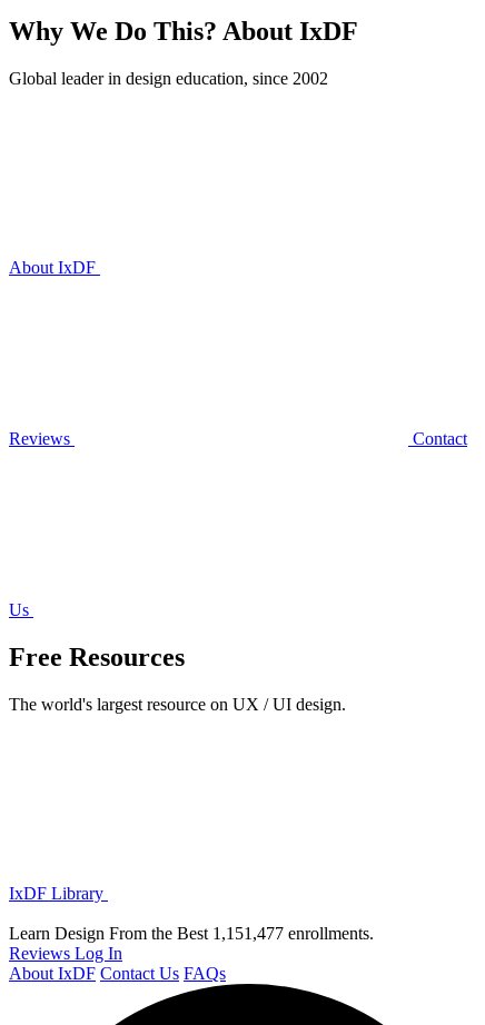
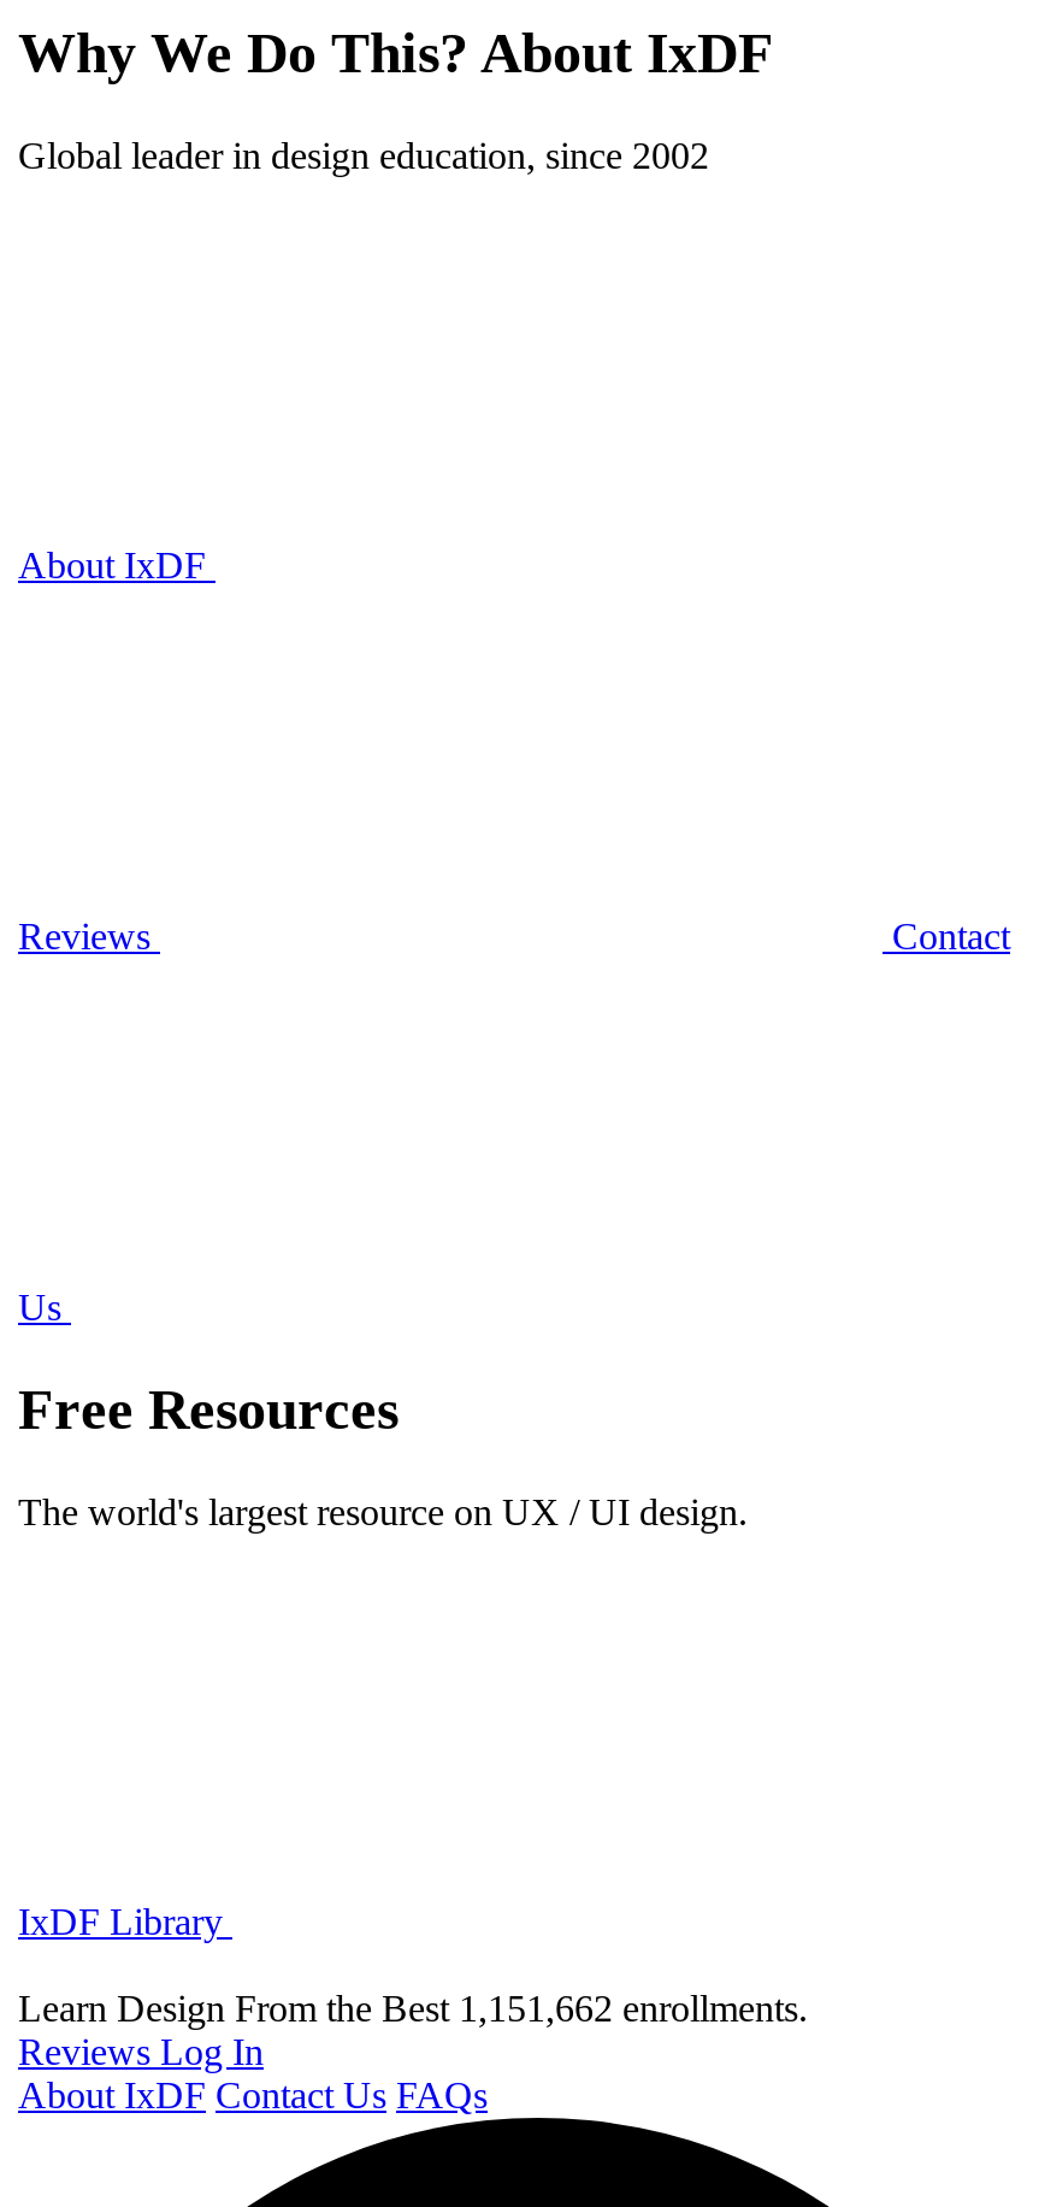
- Learn Design From the Best 1,151,477 enrollments.
+ Learn Design From the Best 1,151,662 enrollments.
